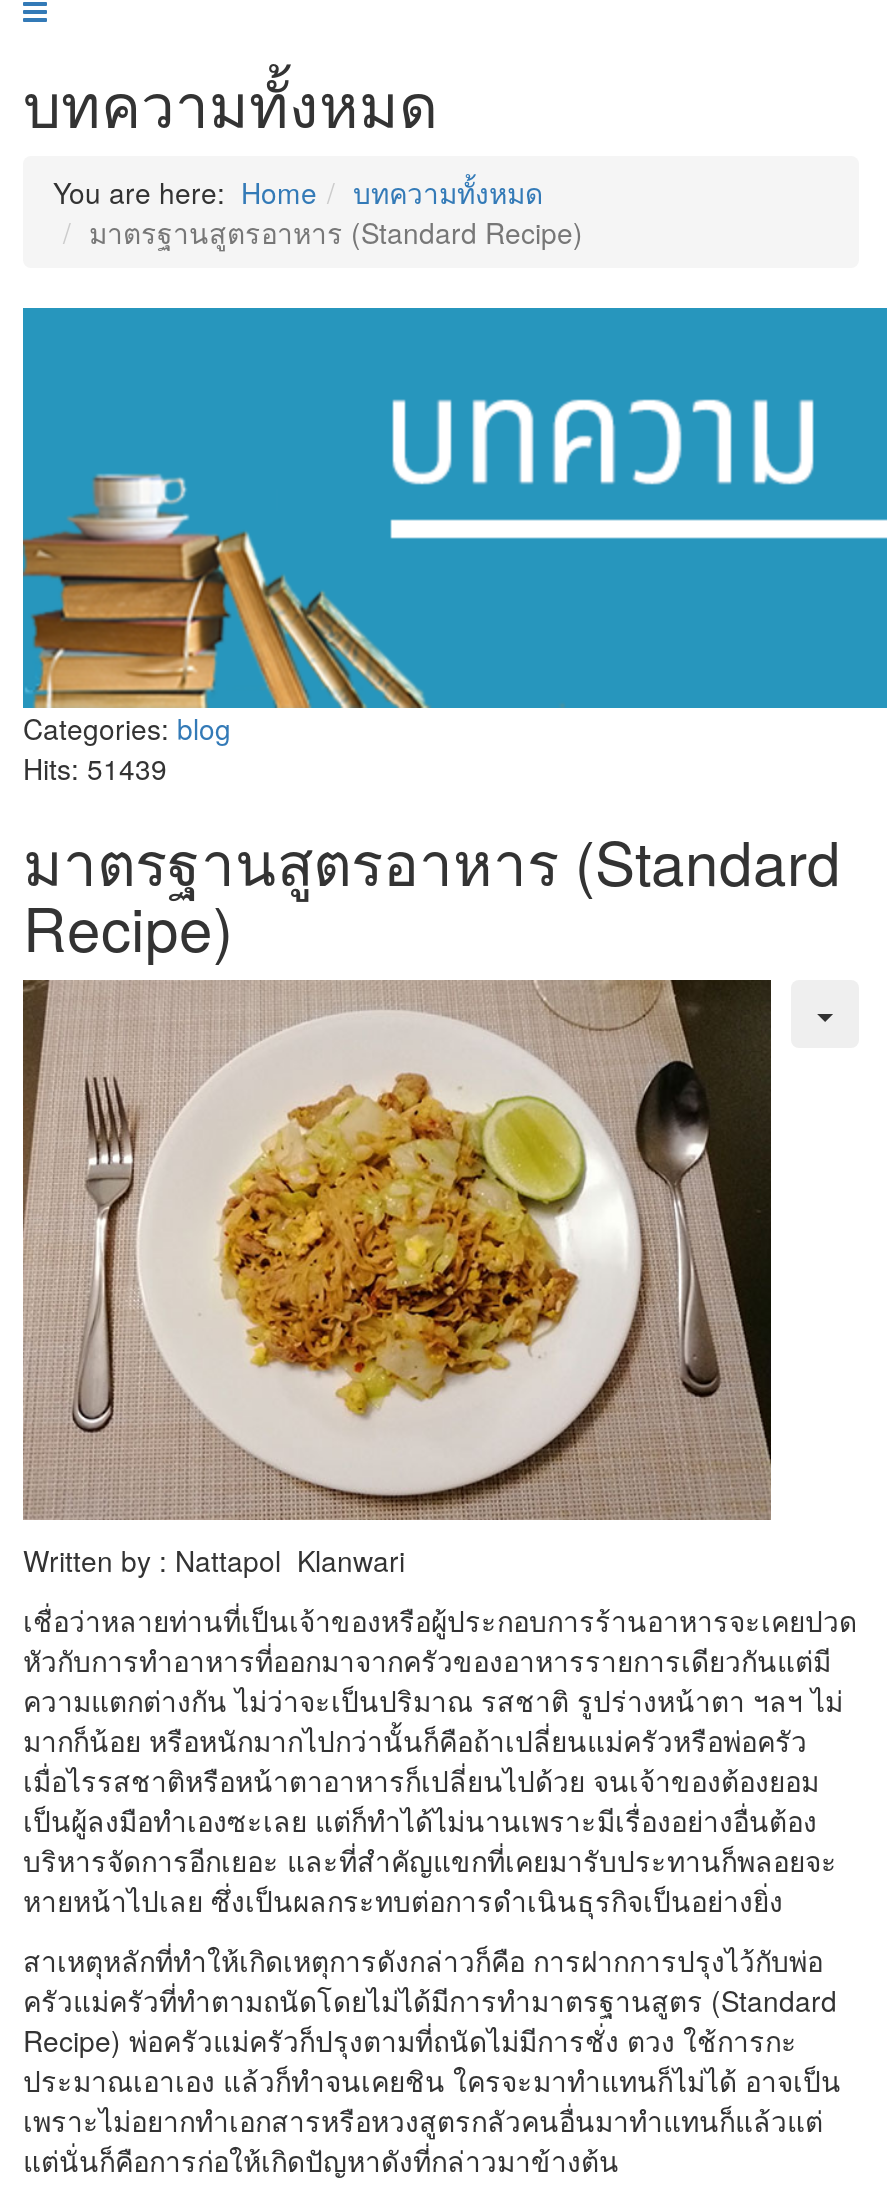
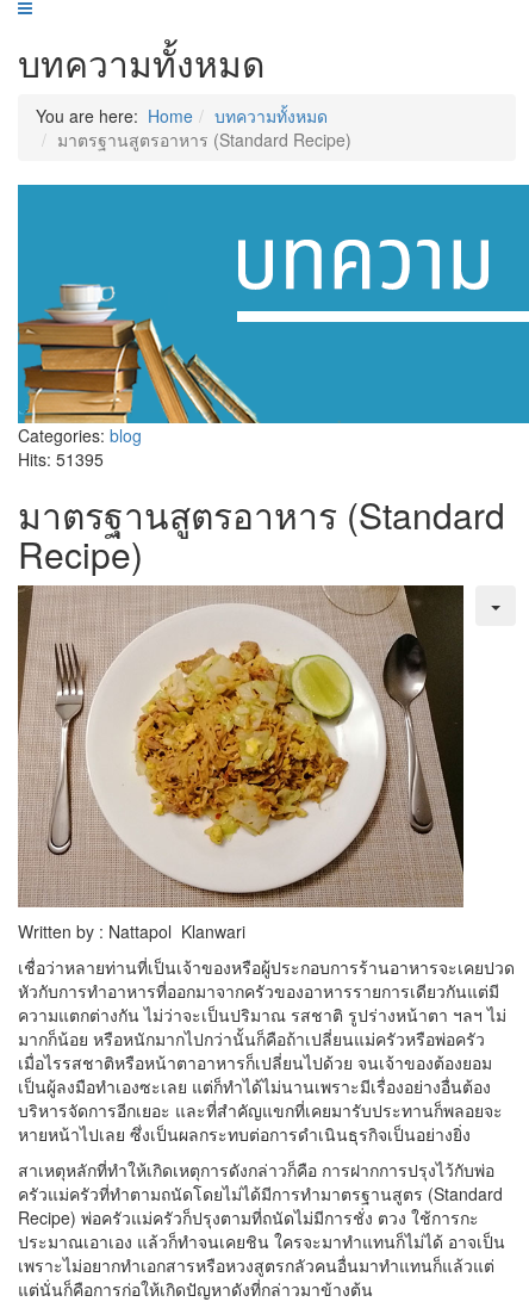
- Hits: 51439
+ Hits: 51395
